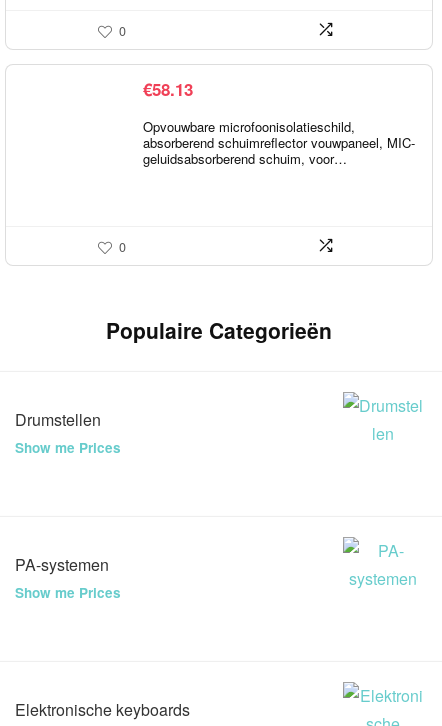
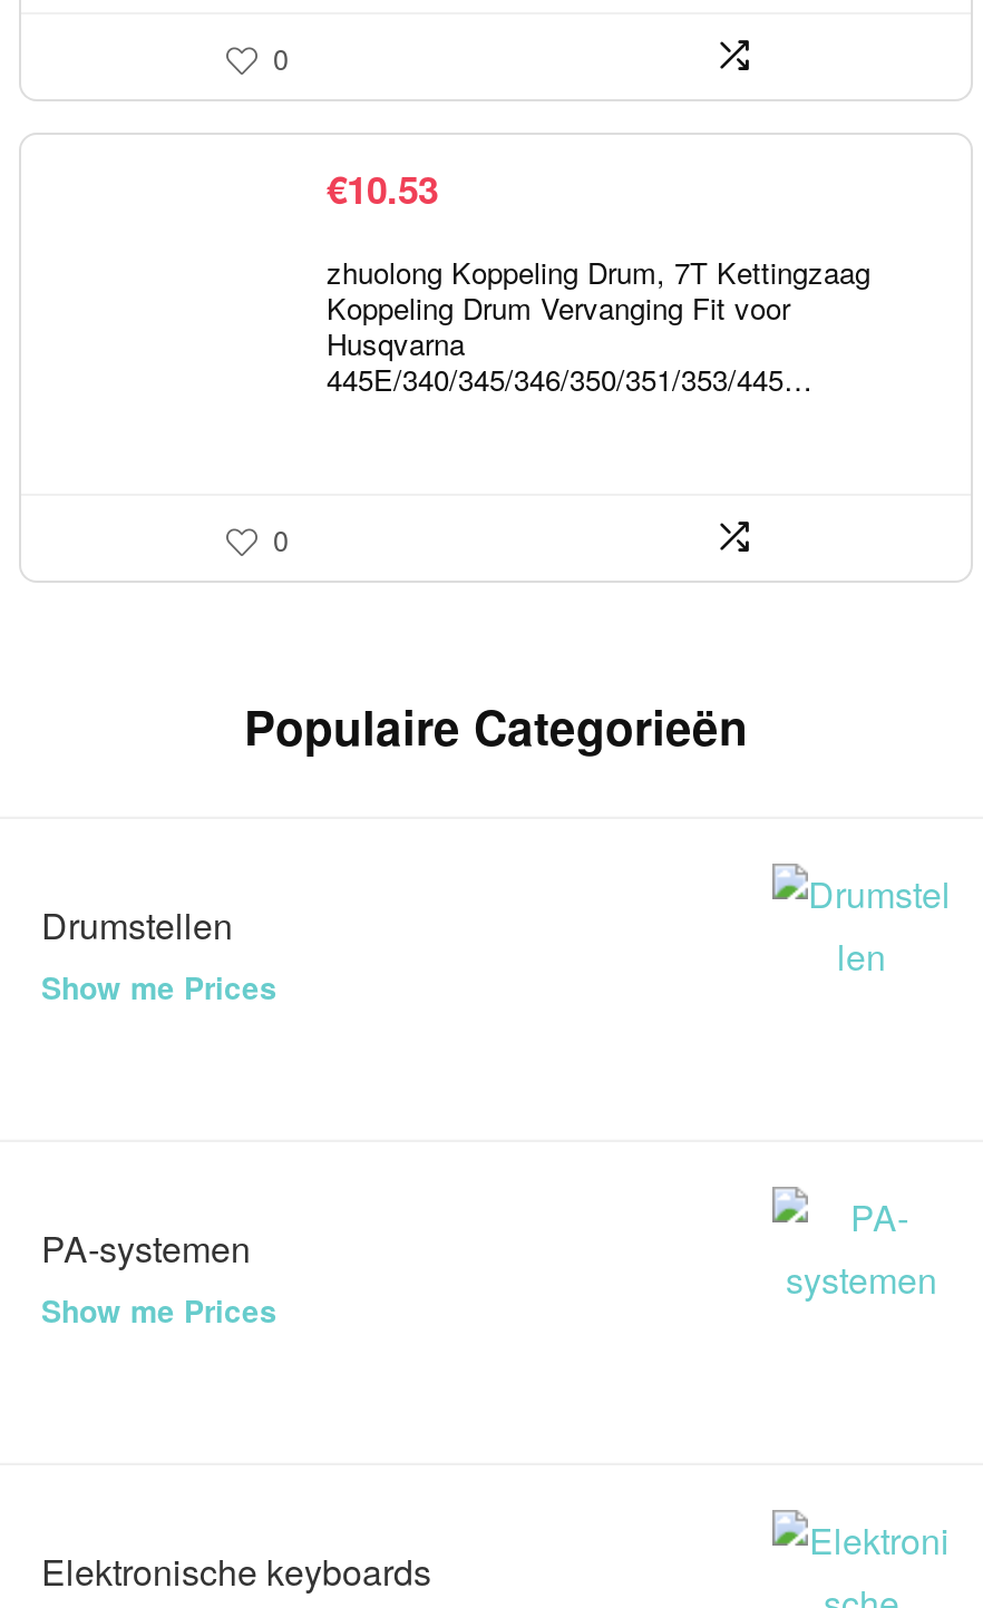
- €58.13
+ €10.53

- Opvouwbare microfoonisolatieschild,
- absorberend schuimreflector vouwpaneel, MIC-
- geluidsabsorberend schuim, voor…
+ zhuolong Koppeling Drum, 7T Kettingzaag
+ Koppeling Drum Vervanging Fit voor
+ Husqvarna
+ 445E/340/345/346/350/351/353/445…
